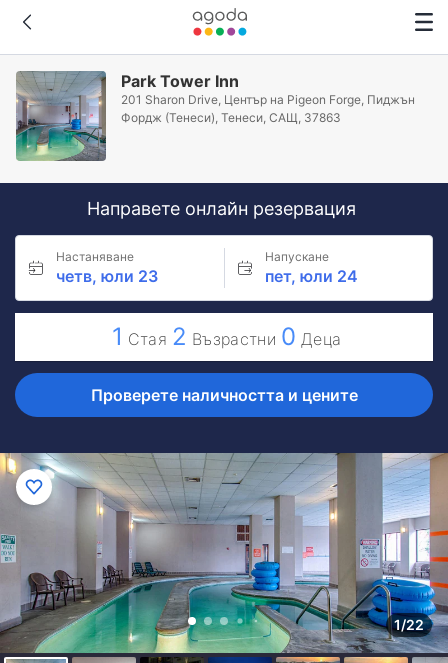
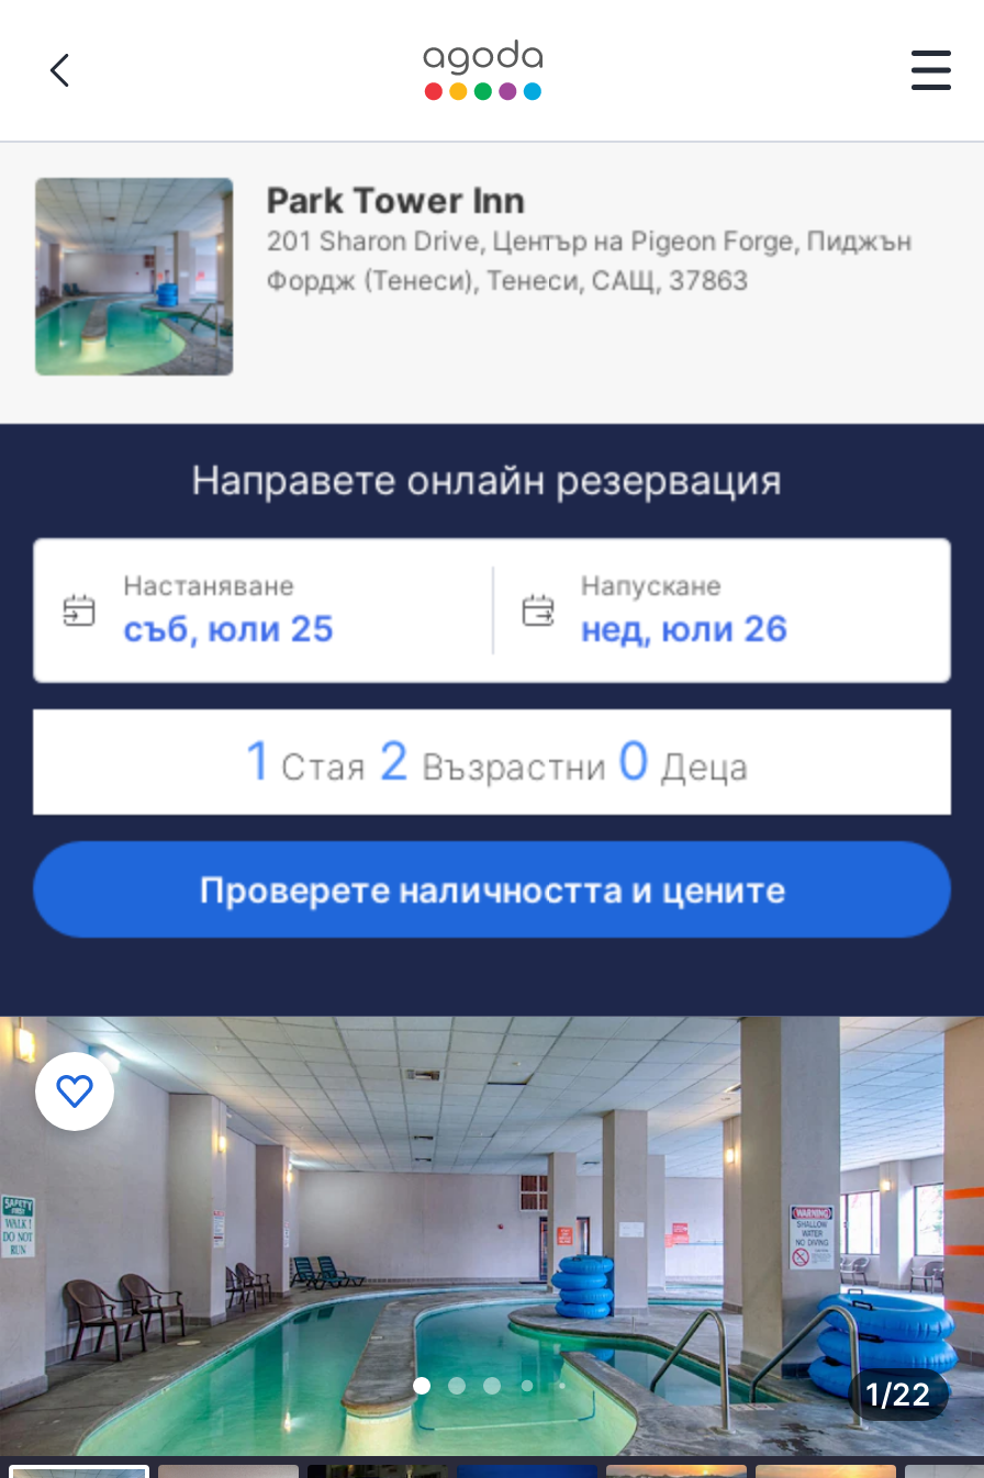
- четв, юли 23
+ съб, юли 25

- пет, юли 24
+ нед, юли 26
